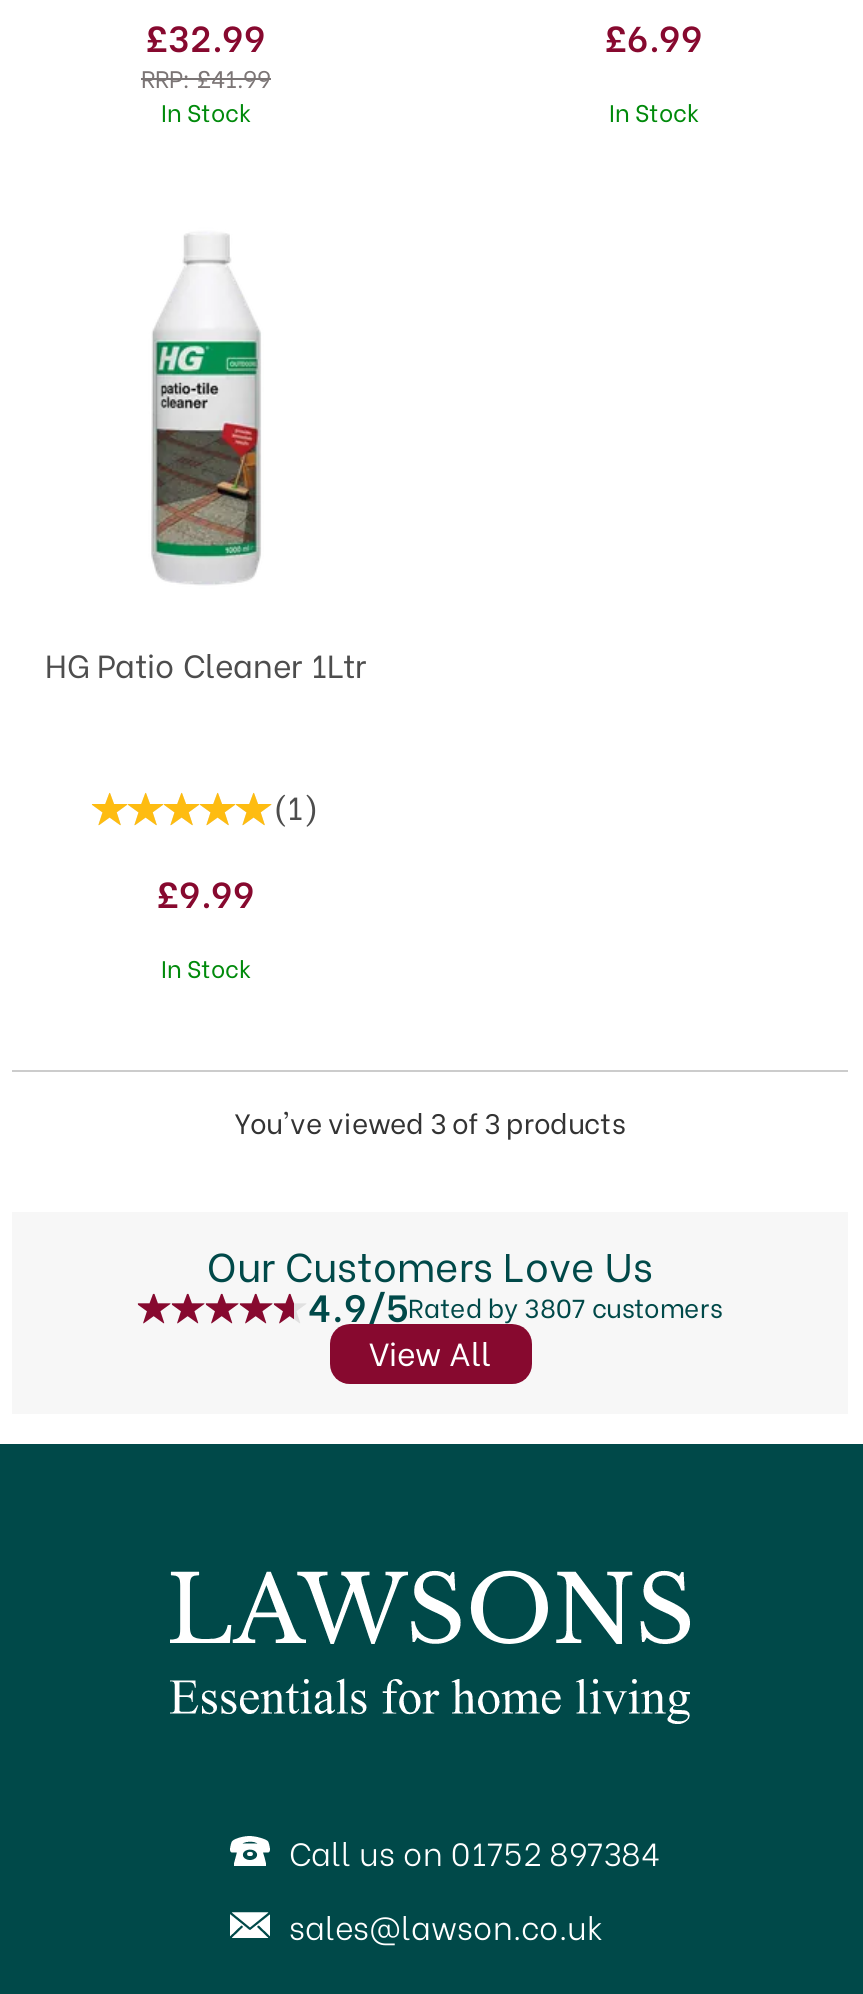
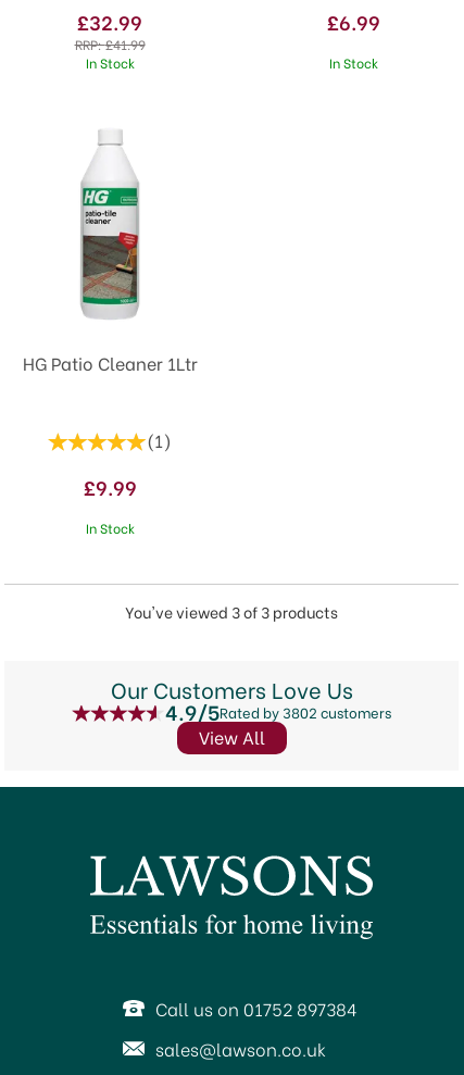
- 4.9/5Rated by 3807 customers
+ 4.9/5Rated by 3802 customers
